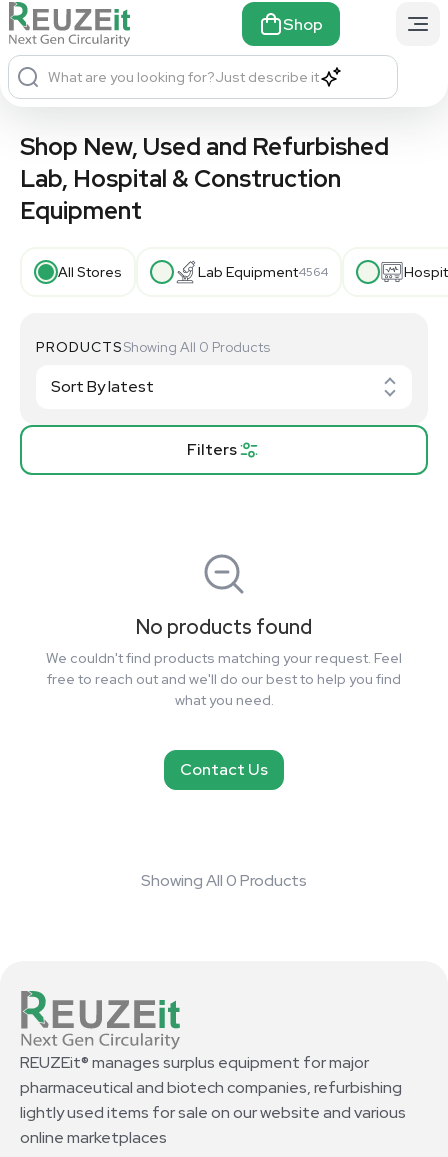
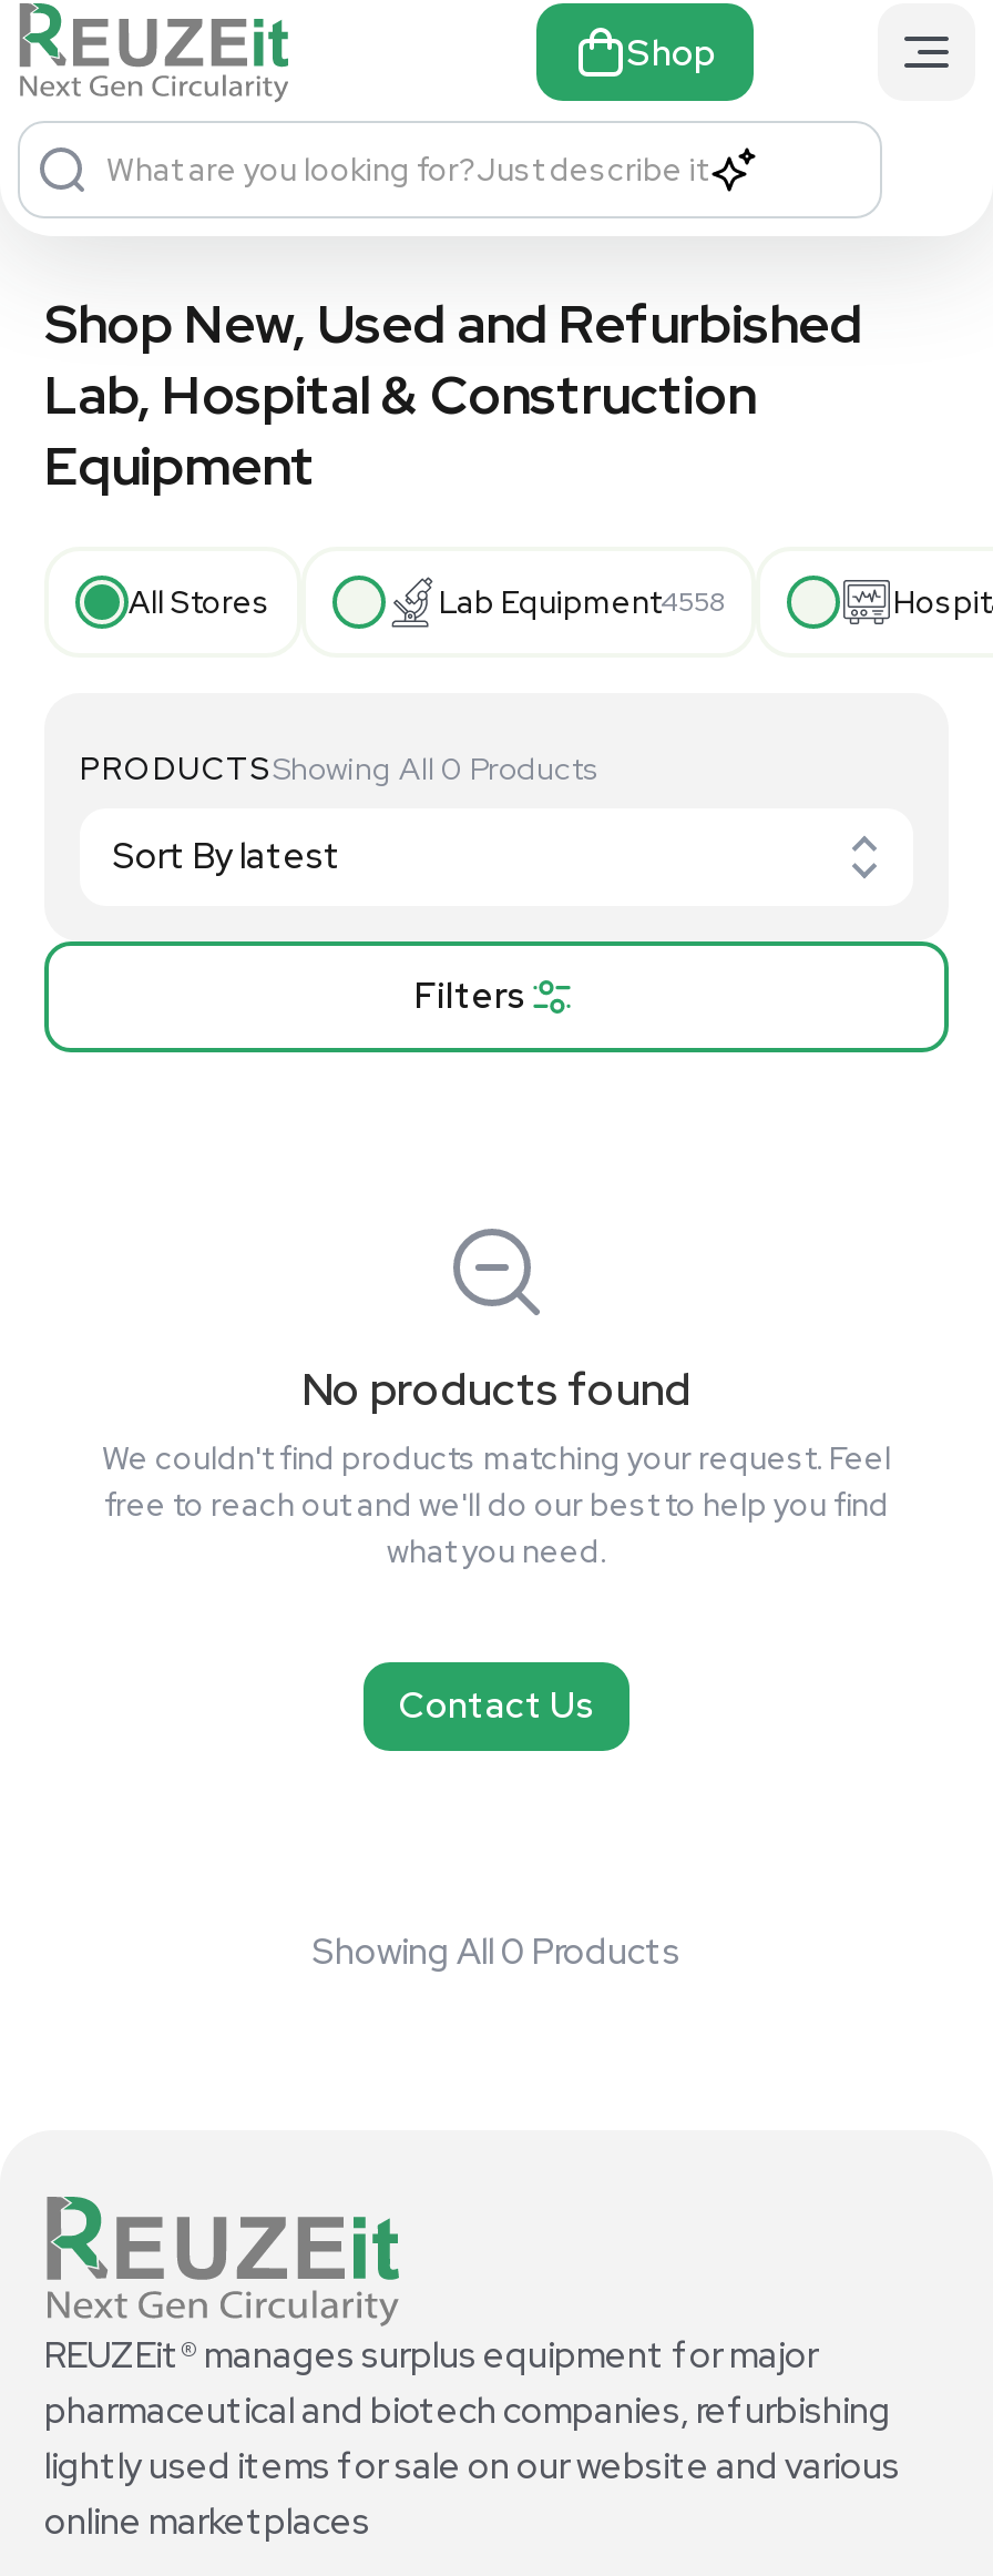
- Lab Equipment4564
+ Lab Equipment4558
